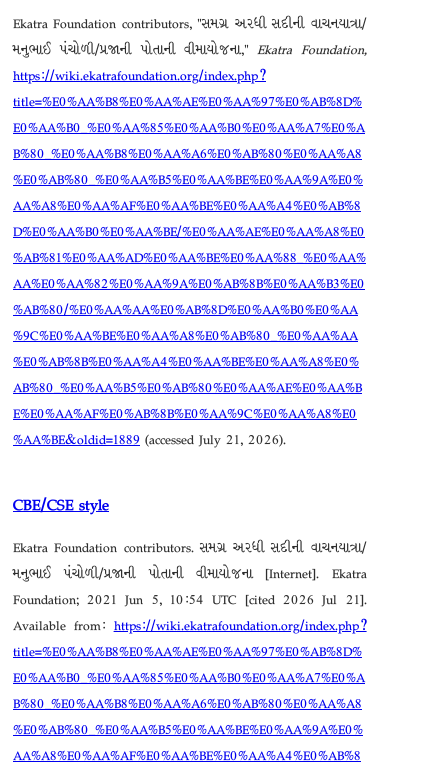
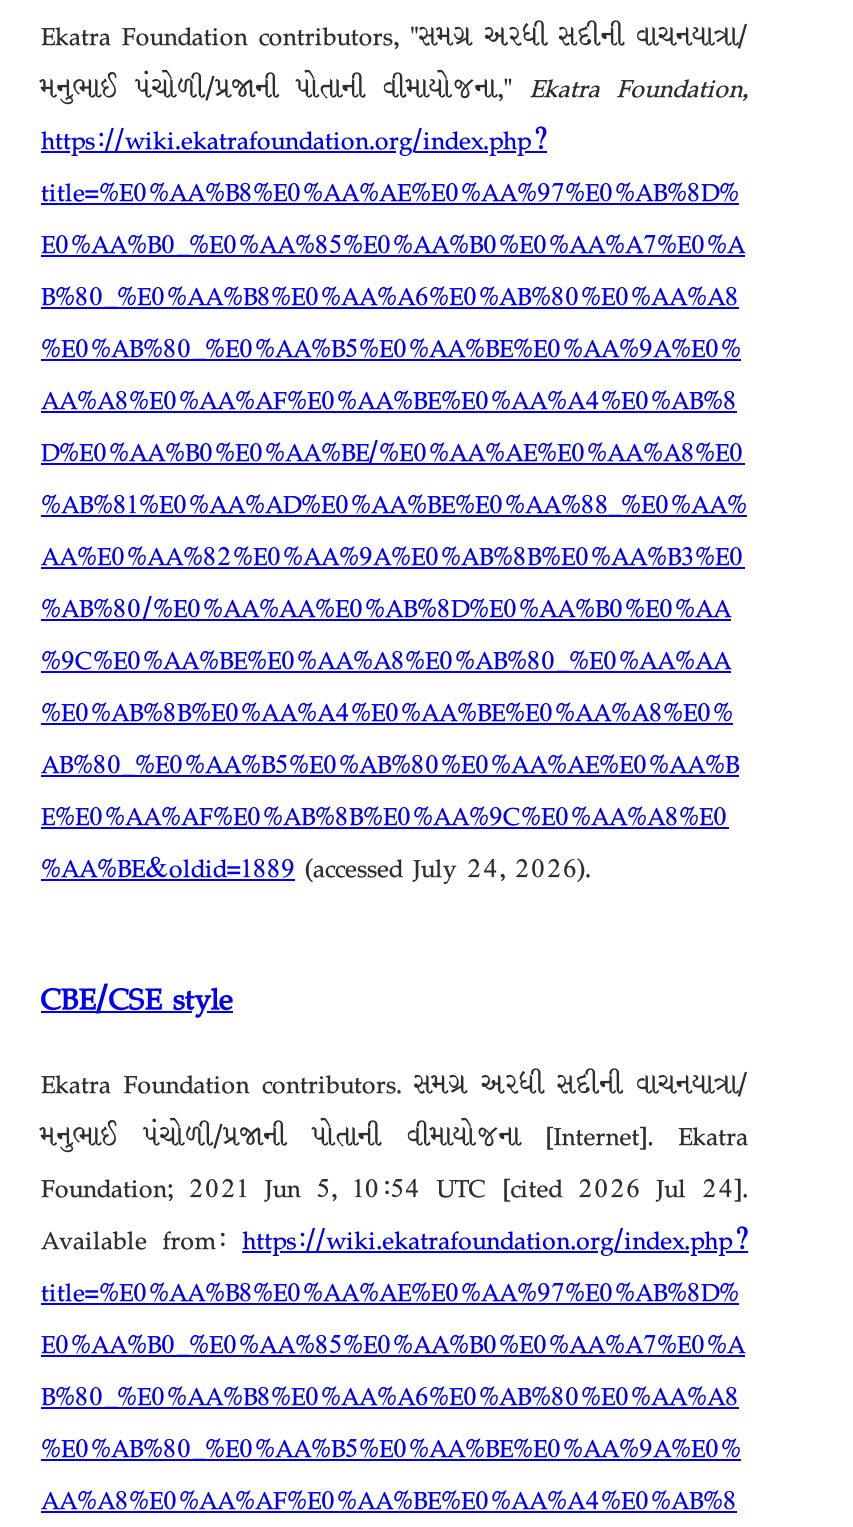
- %AA%BE&oldid=1889 (accessed July 21, 2026).
+ %AA%BE&oldid=1889 (accessed July 24, 2026).

- Foundation; 2021 Jun 5, 10:54 UTC [cited 2026 Jul 21].
+ Foundation; 2021 Jun 5, 10:54 UTC [cited 2026 Jul 24].
